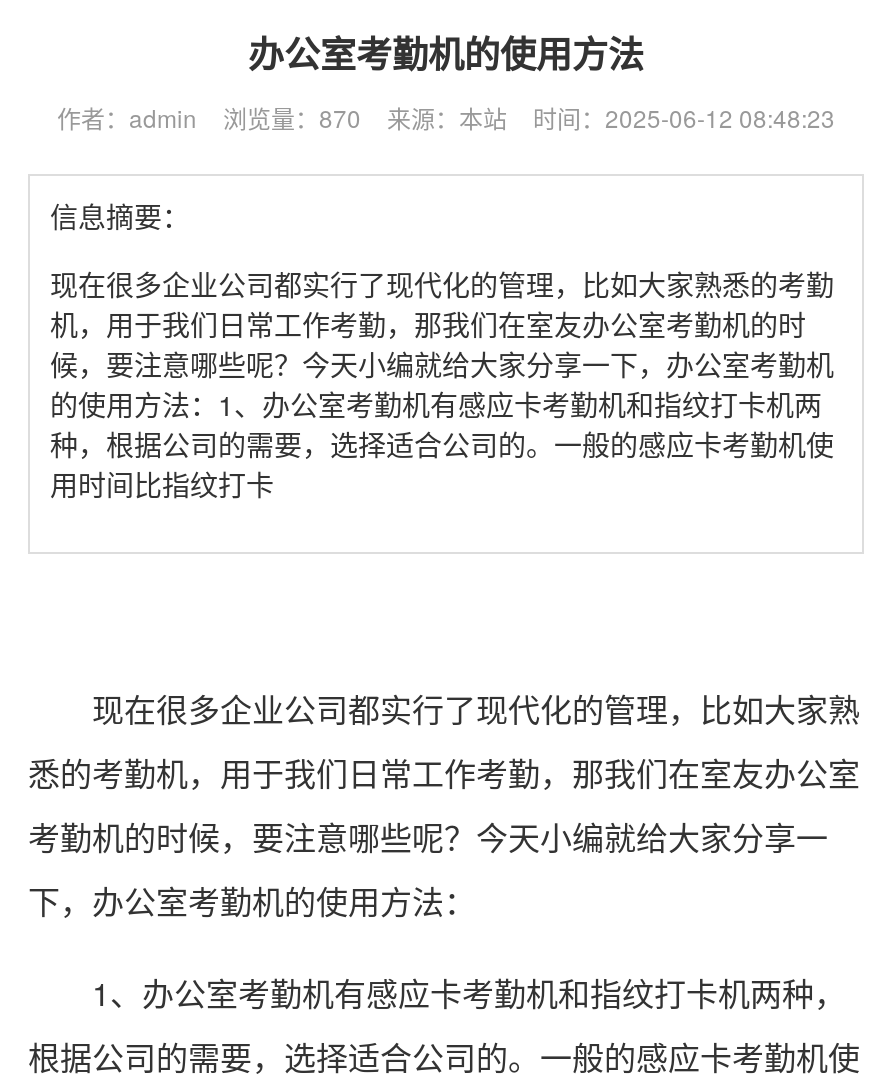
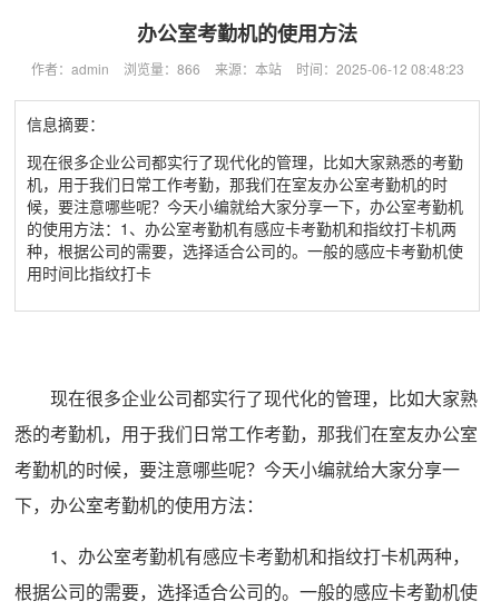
- 作者：admin 浏览量：870 来源：本站 时间：2025-06-12 08:48:23
+ 作者：admin 浏览量：866 来源：本站 时间：2025-06-12 08:48:23
